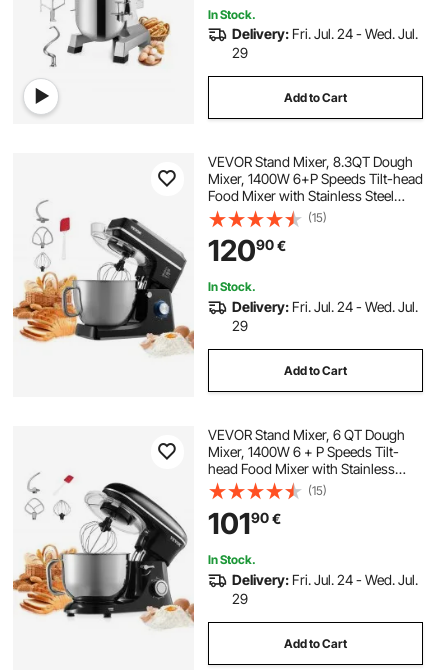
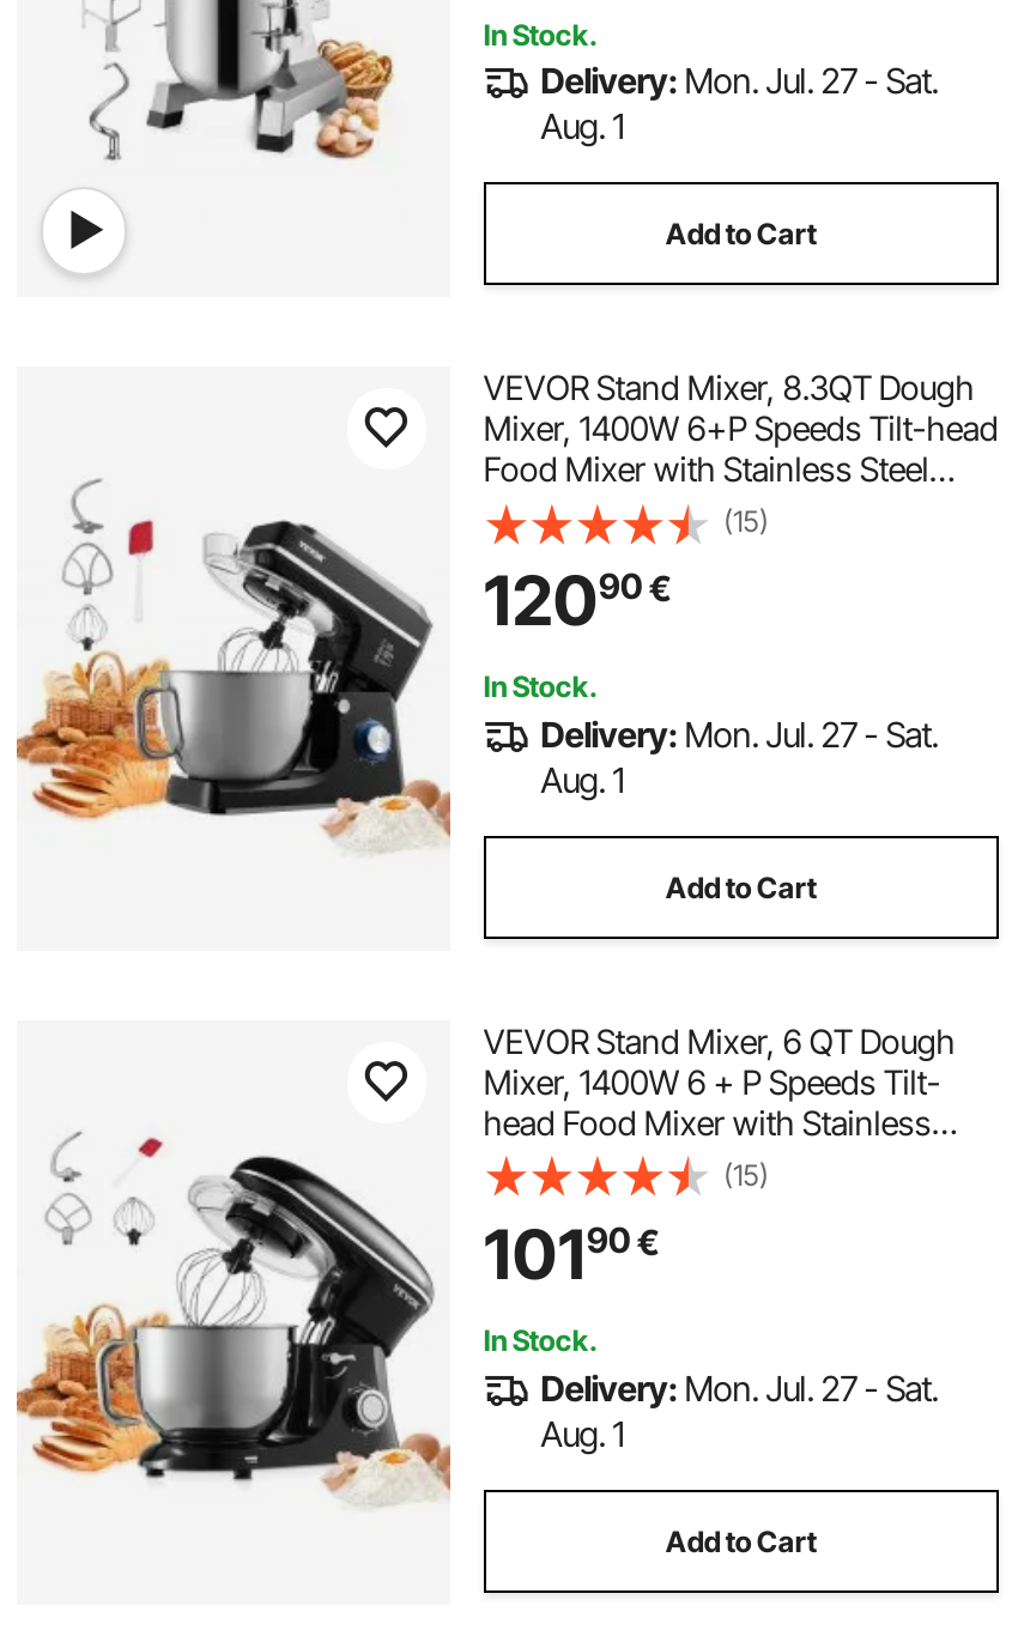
- Delivery: Fri. Jul. 24 - Wed. Jul.
- 29
+ Delivery: Mon. Jul. 27 - Sat.
+ Aug. 1

- Delivery: Fri. Jul. 24 - Wed. Jul.
- 29
+ Delivery: Mon. Jul. 27 - Sat.
+ Aug. 1

- Delivery: Fri. Jul. 24 - Wed. Jul.
- 29
+ Delivery: Mon. Jul. 27 - Sat.
+ Aug. 1
